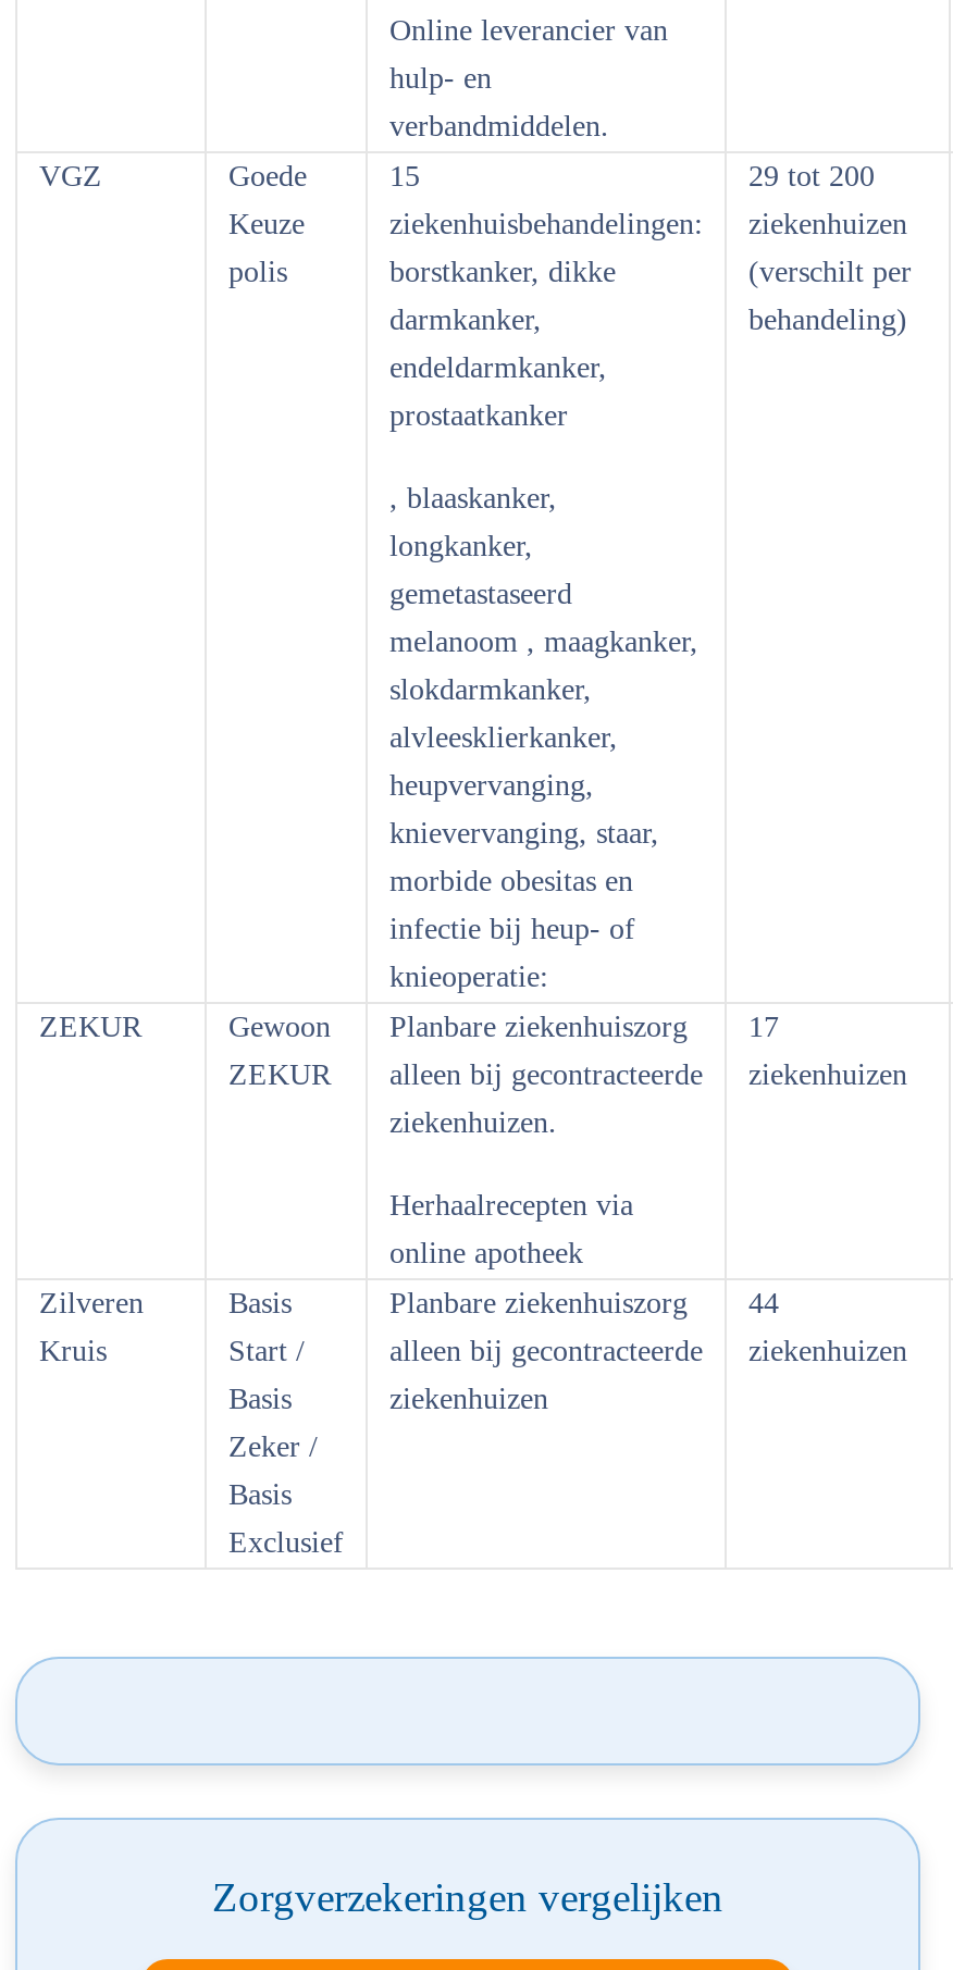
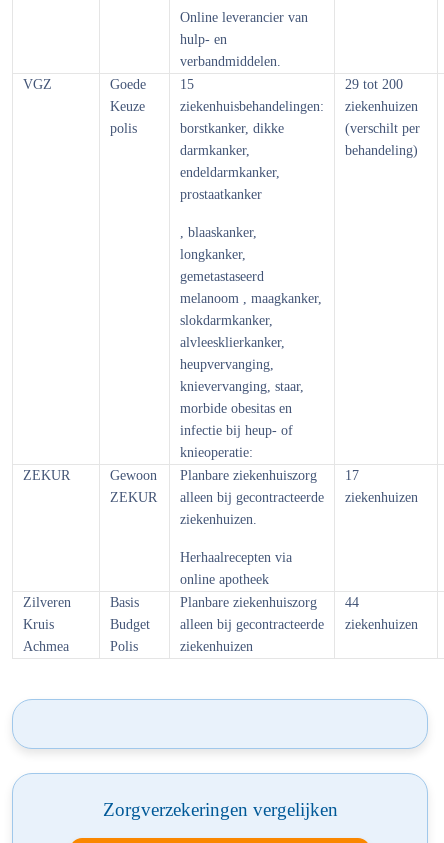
- Start /
- Basis
- Zeker /
- Basis
- Exclusief
+ Budget
+ Polis

+ Achmea
